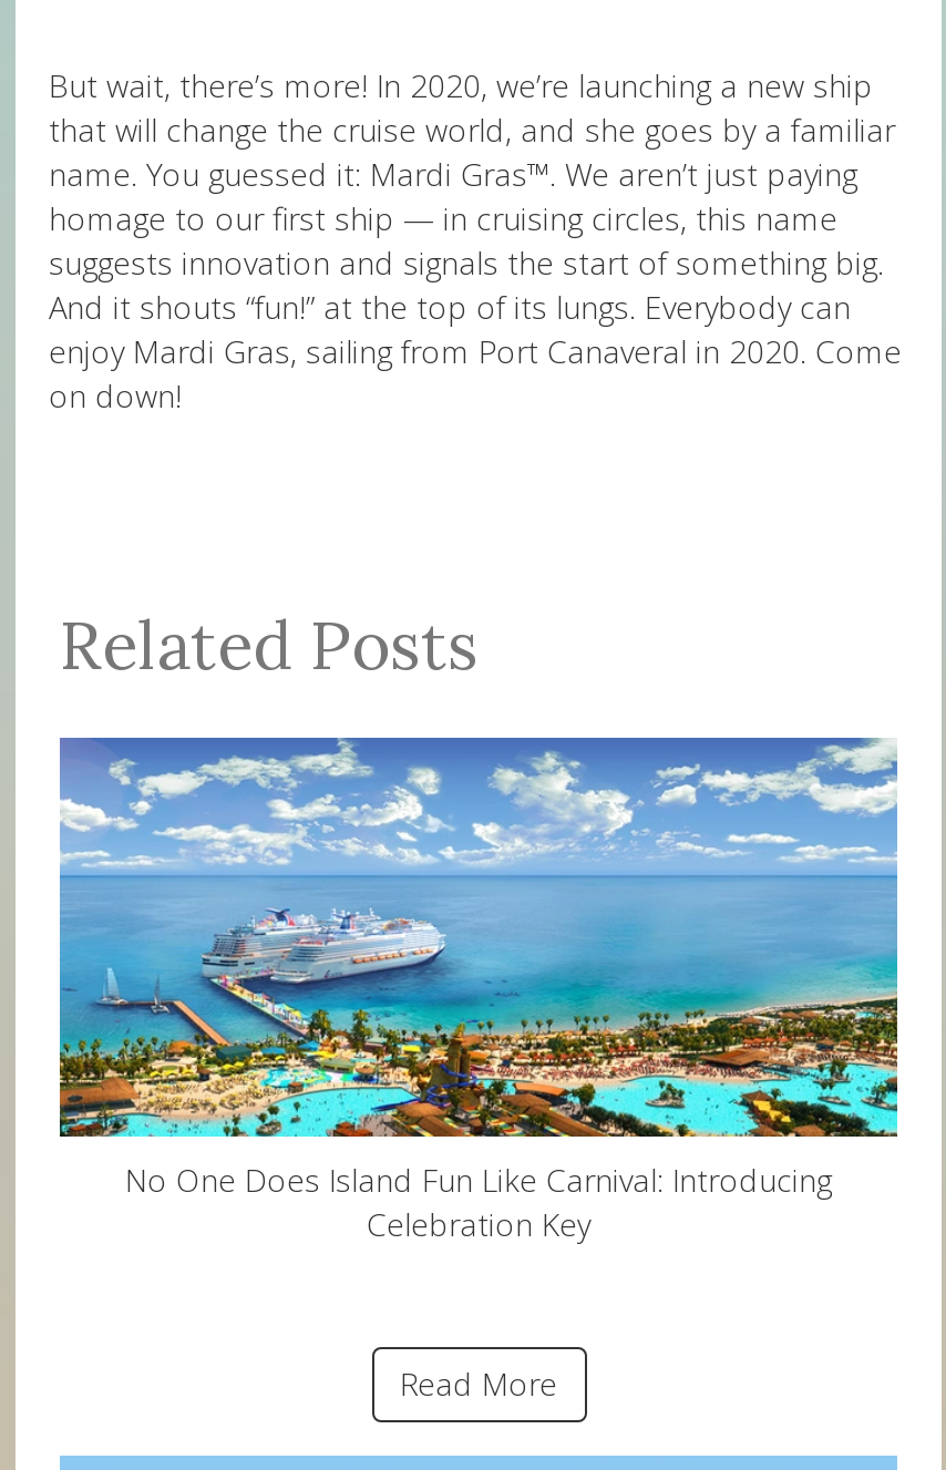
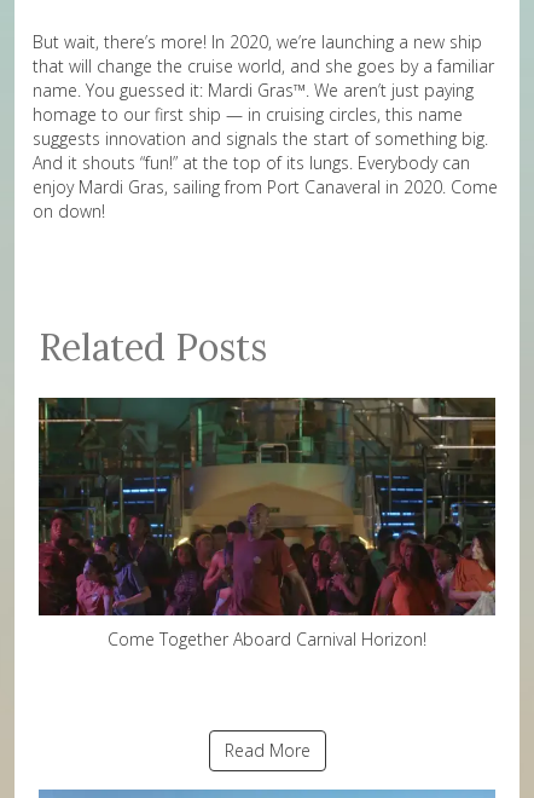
- [image]
- No One Does Island Fun Like Carnival: Introducing
- Celebration Key
+ [image]
+ Come Together Aboard Carnival Horizon!
